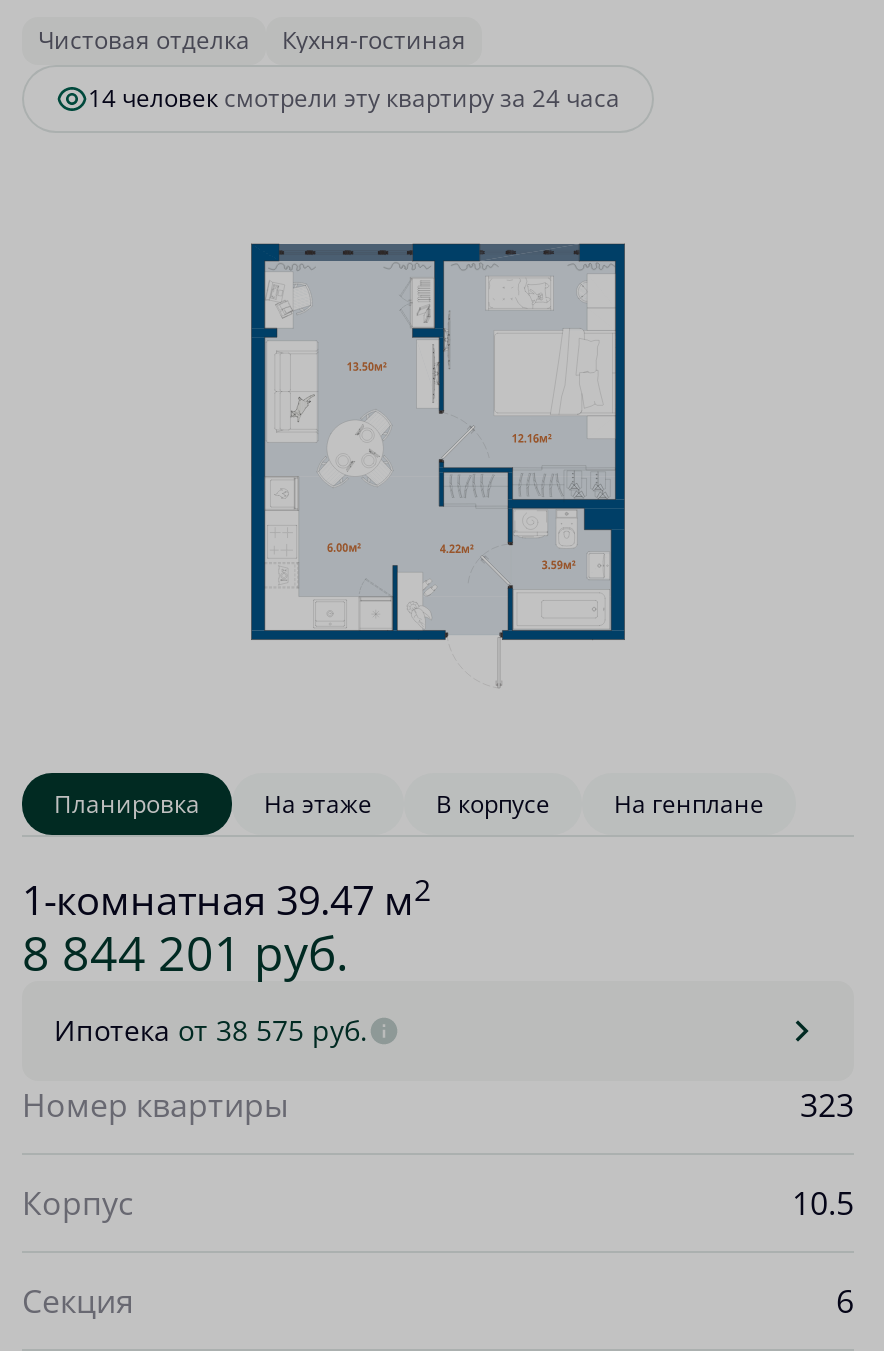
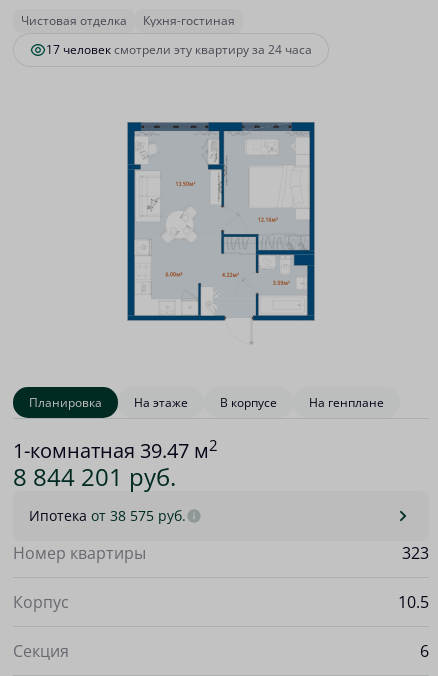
- 14 человек смотрели эту квартиру за 24 часа
+ 17 человек смотрели эту квартиру за 24 часа
